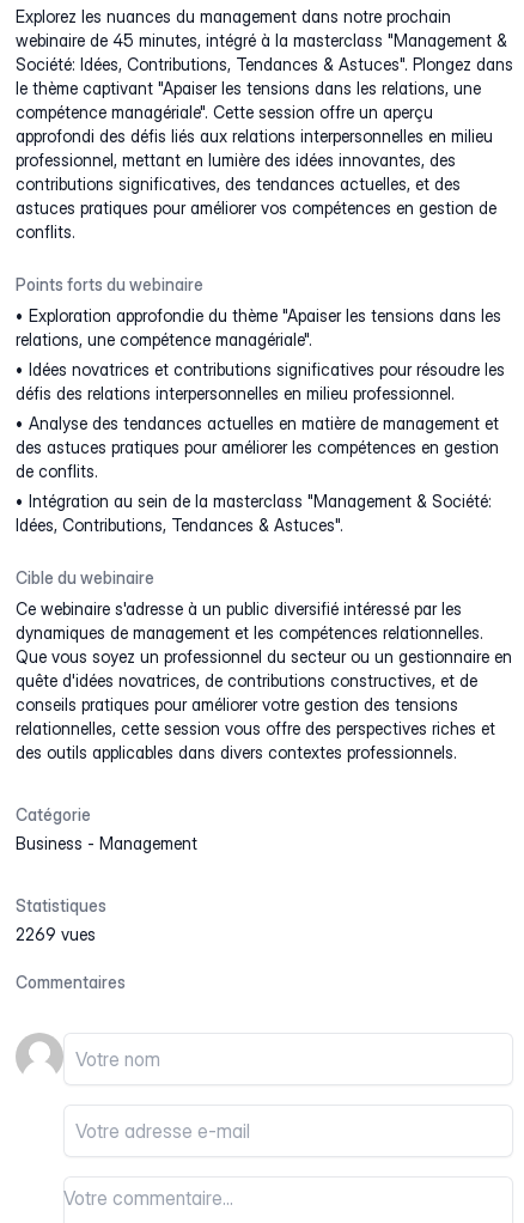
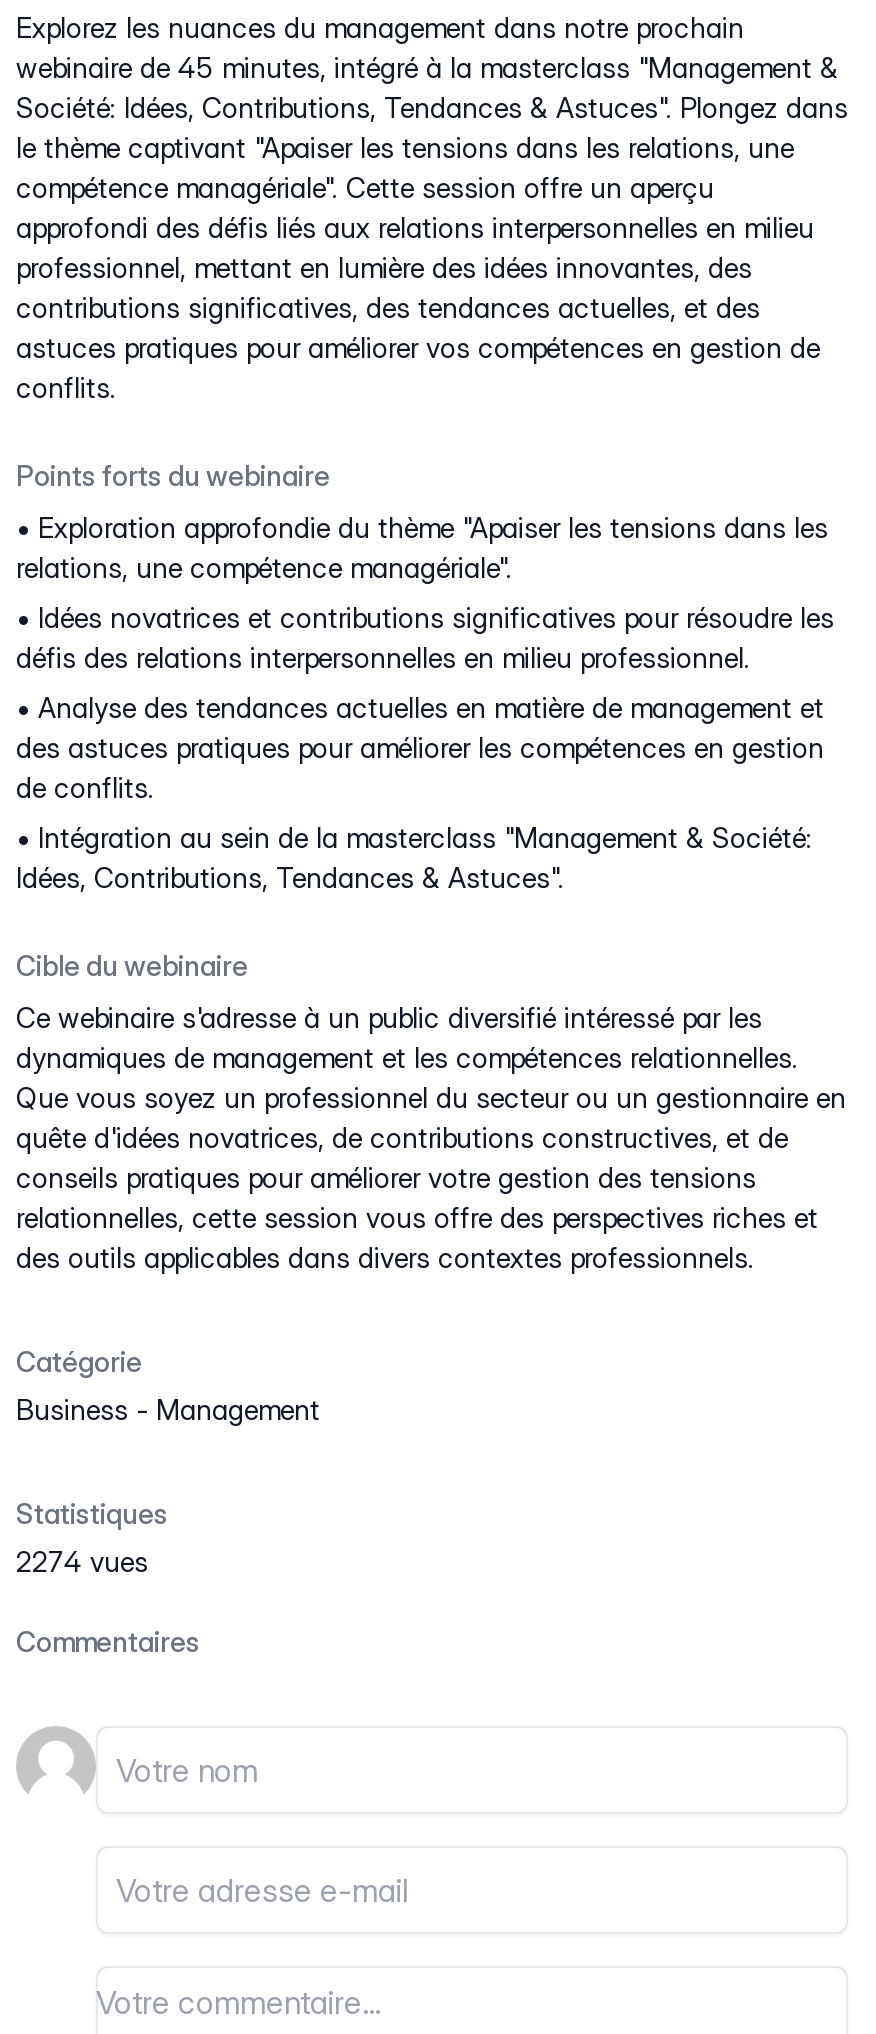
- 2269 vues
+ 2274 vues
